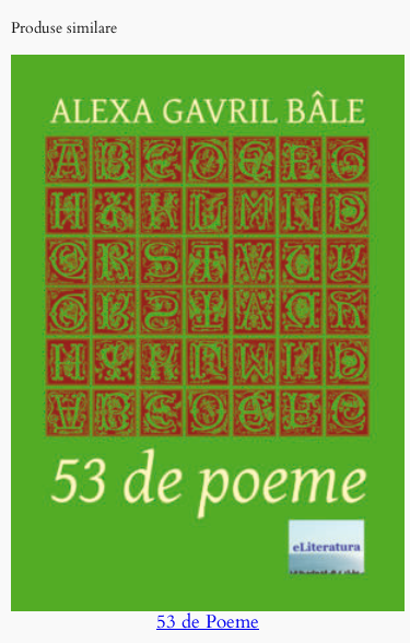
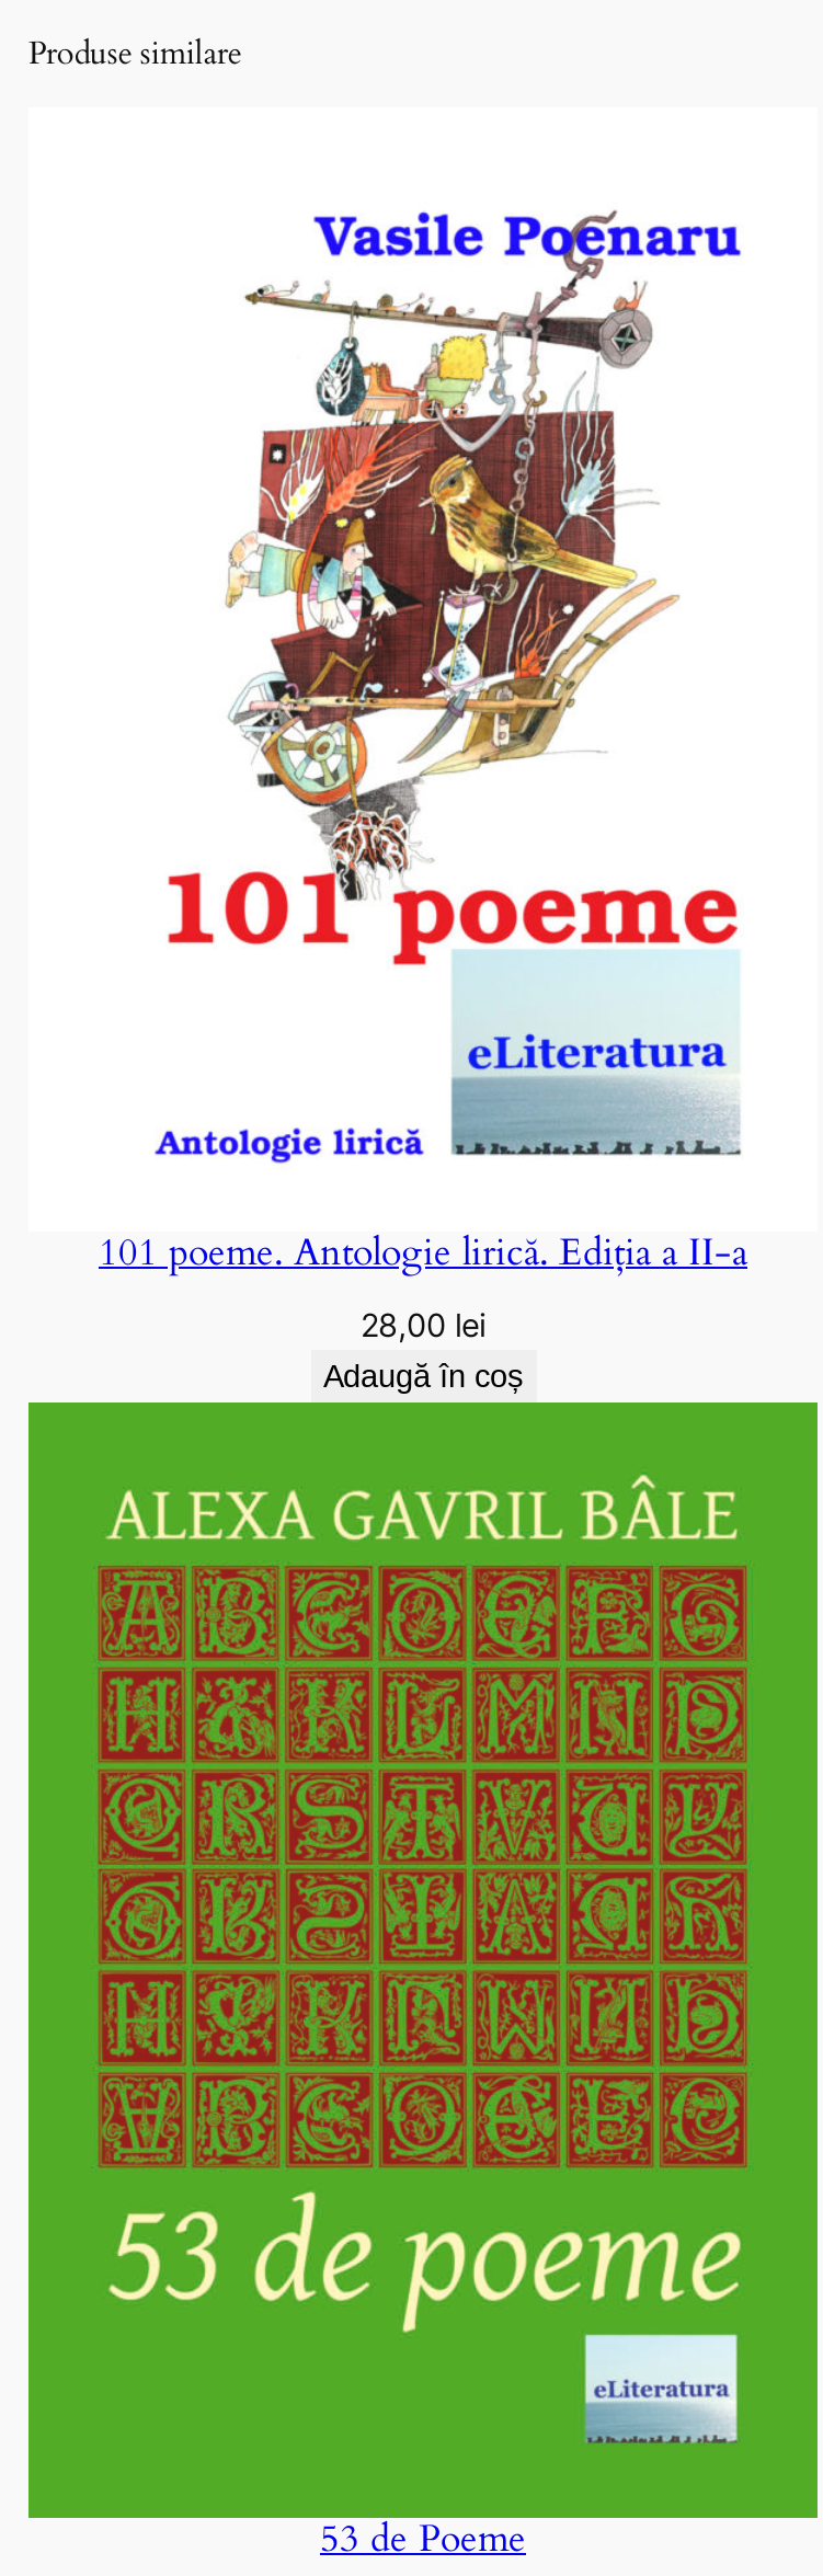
+ [image]
+ 101 poeme. Antologie lirică. Ediția a II-a
+ 28,00 lei
+ Adaugă în coș
